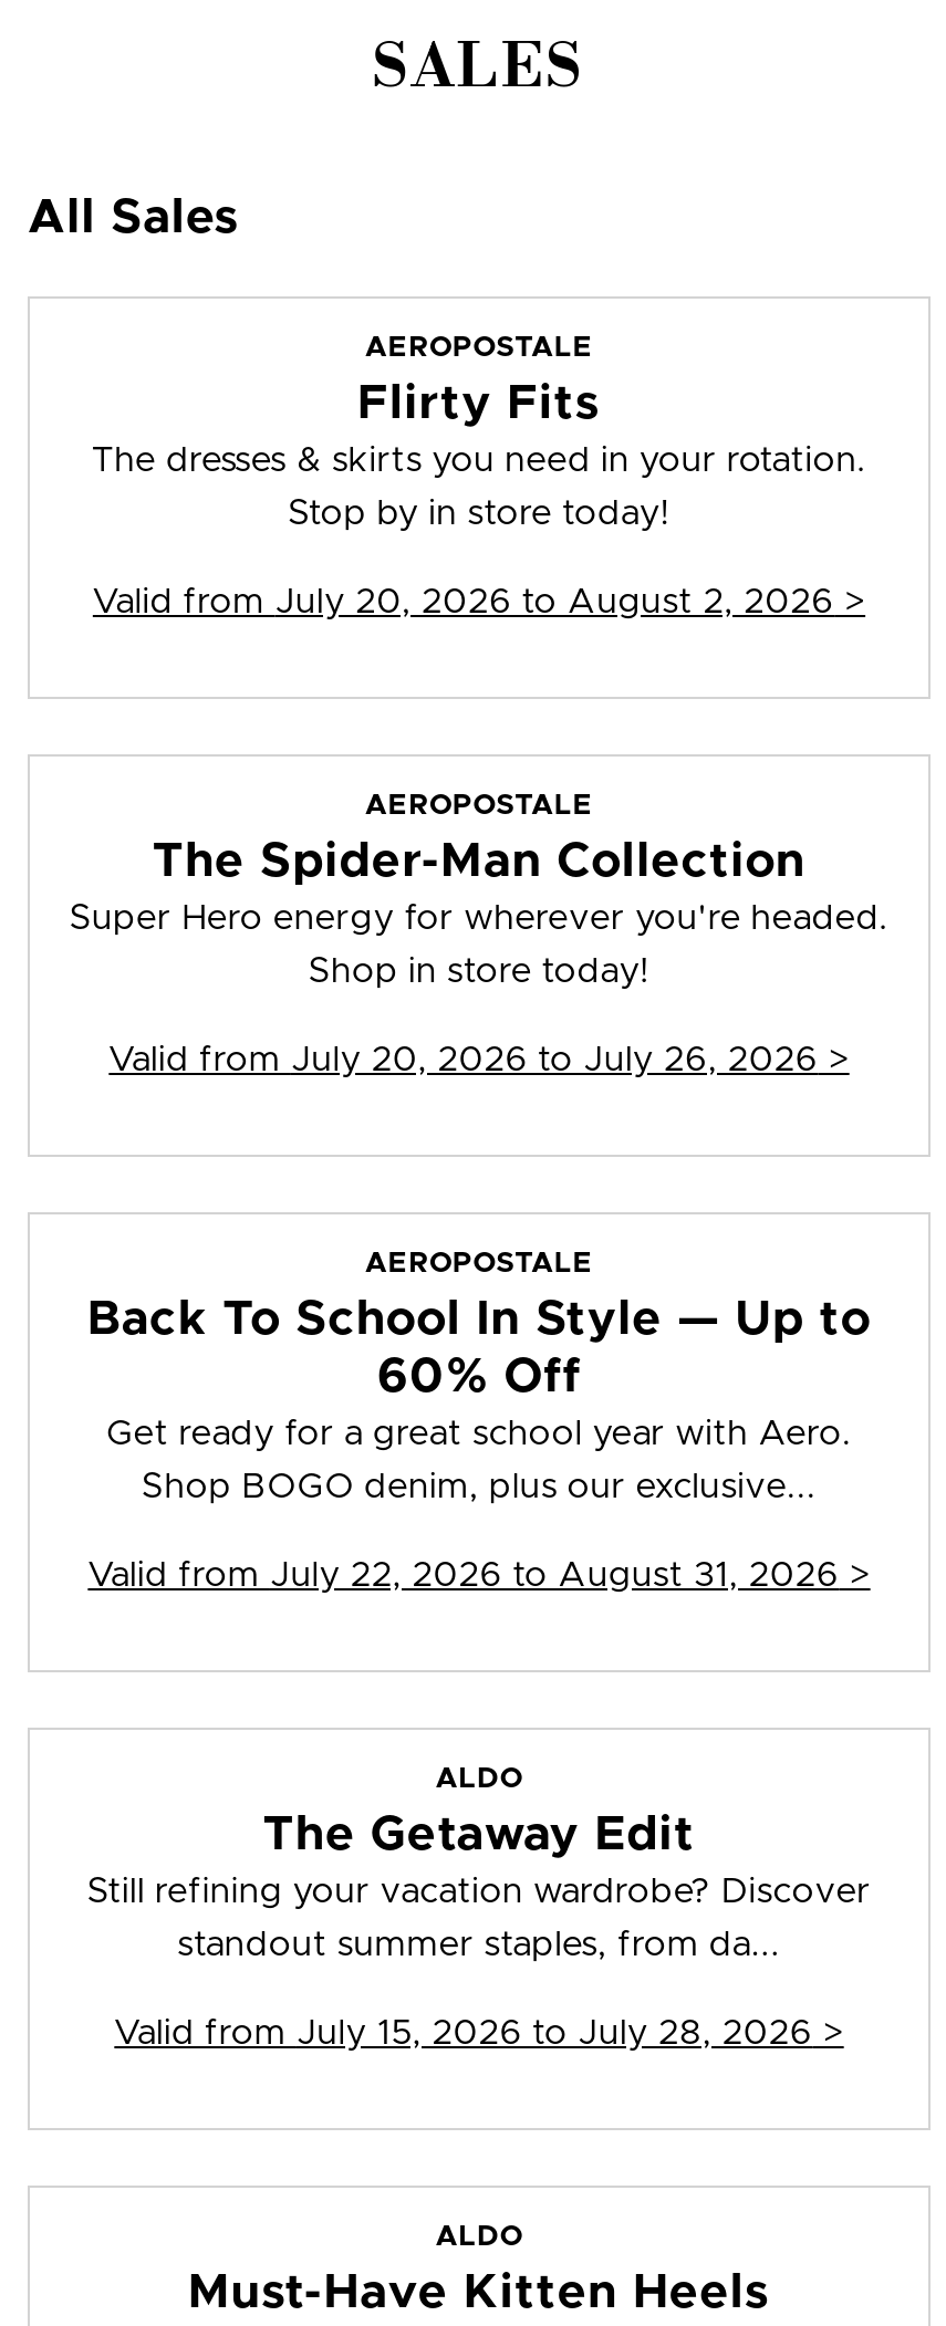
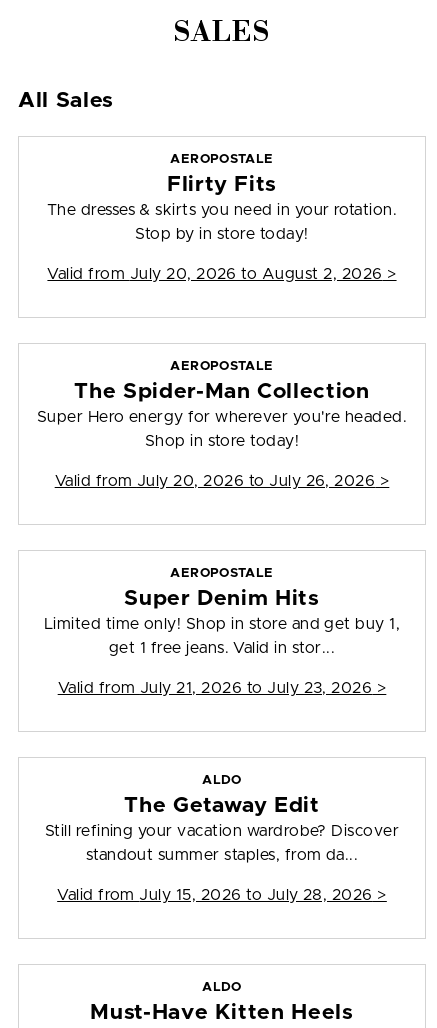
- Back To School In Style — Up to
- 60% Off
- Get ready for a great school year with Aero.
+ Super Denim Hits
+ Limited time only! Shop in store and get buy 1,

- Shop BOGO denim, plus our exclusive...
+ get 1 free jeans. Valid in stor...

- Valid from July 22, 2026 to August 31, 2026 >
+ Valid from July 21, 2026 to July 23, 2026 >
